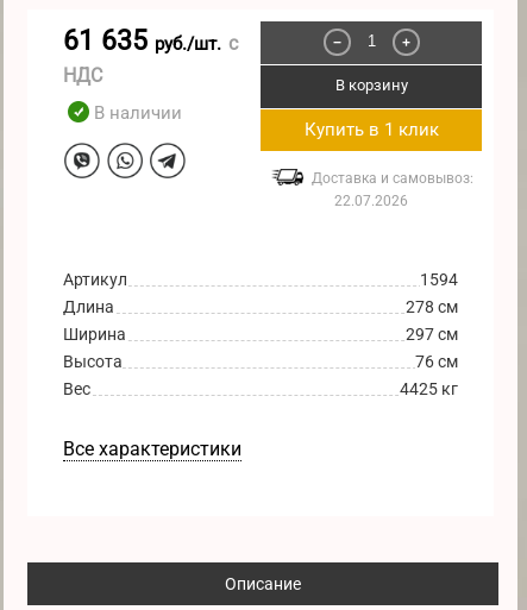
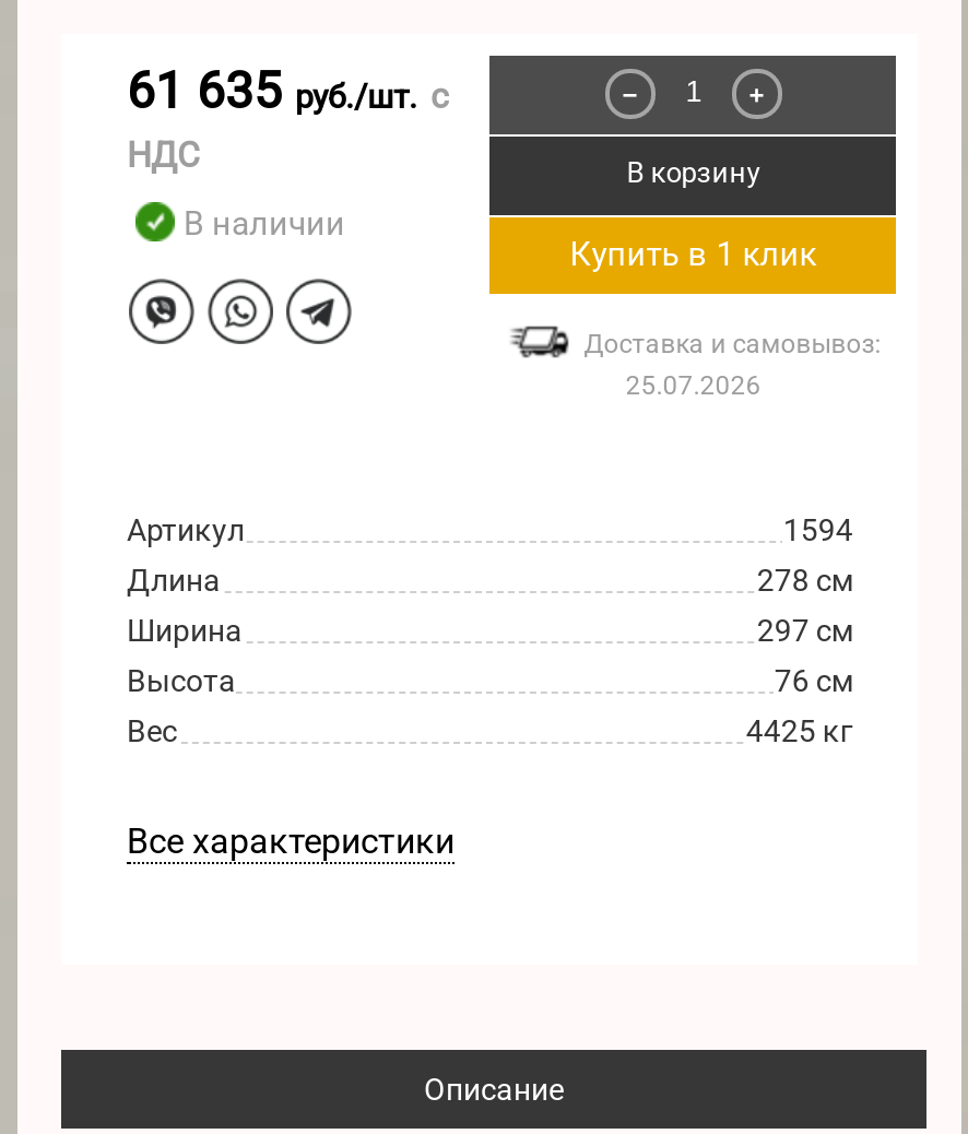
- 22.07.2026
+ 25.07.2026
